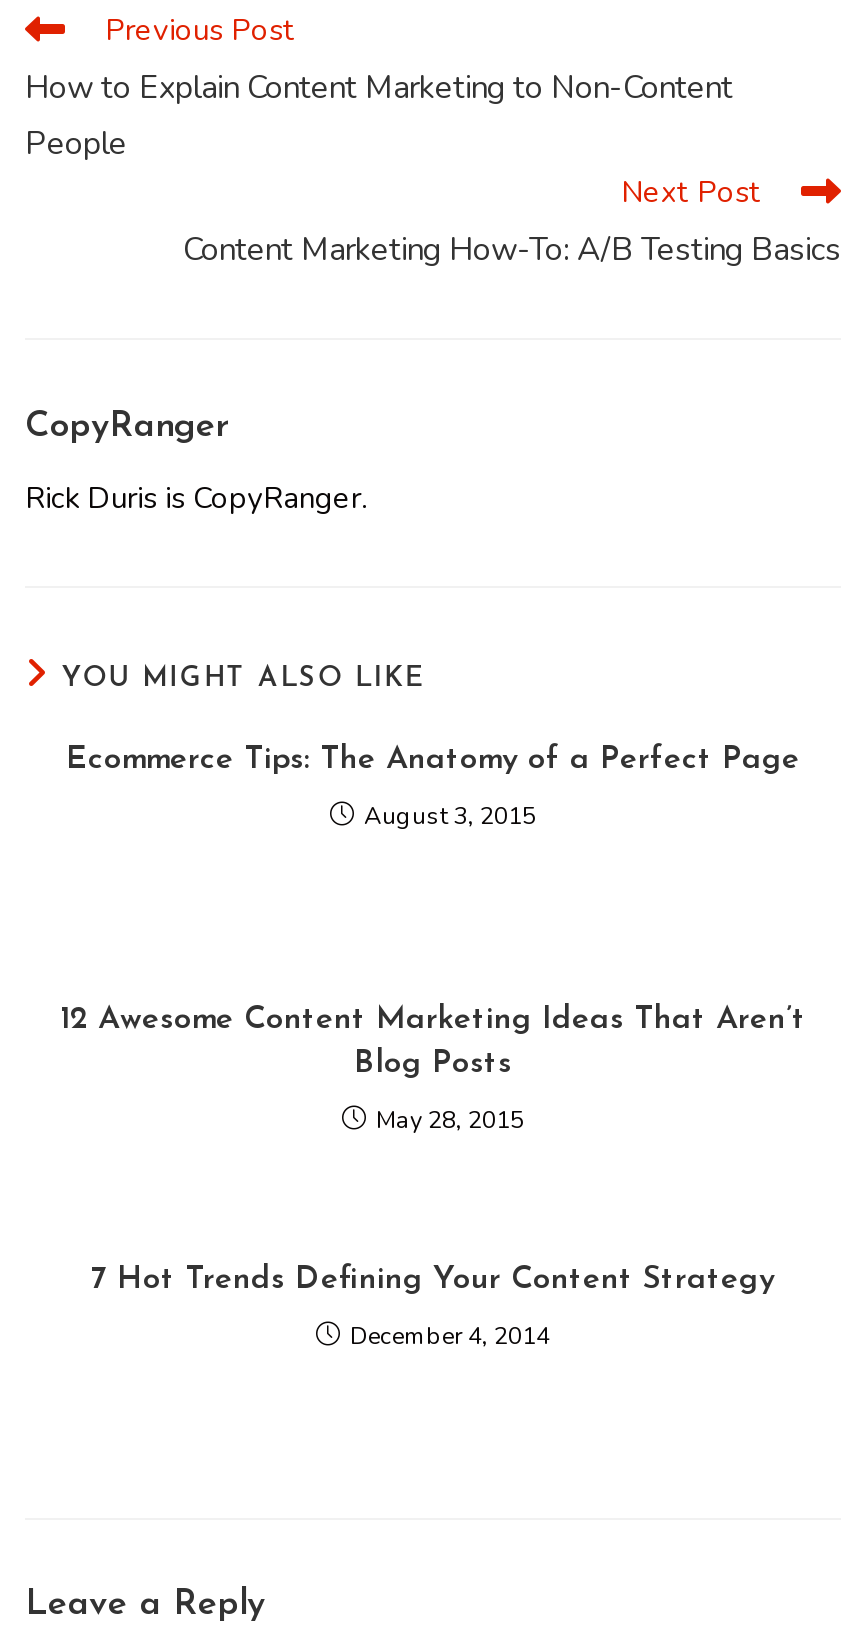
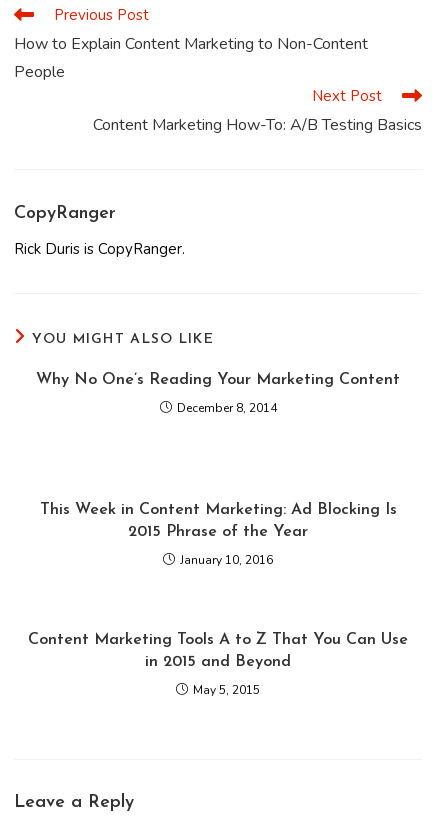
- Ecommerce Tips: The Anatomy of a Perfect Page
+ Why No One’s Reading Your Marketing Content

- August 3, 2015
+ December 8, 2014

- 12 Awesome Content Marketing Ideas That Aren’t
- Blog Posts
+ This Week in Content Marketing: Ad Blocking Is
+ 2015 Phrase of the Year

- May 28, 2015
+ January 10, 2016

- 7 Hot Trends Defining Your Content Strategy
+ Content Marketing Tools A to Z That You Can Use
+ in 2015 and Beyond

- December 4, 2014
+ May 5, 2015
